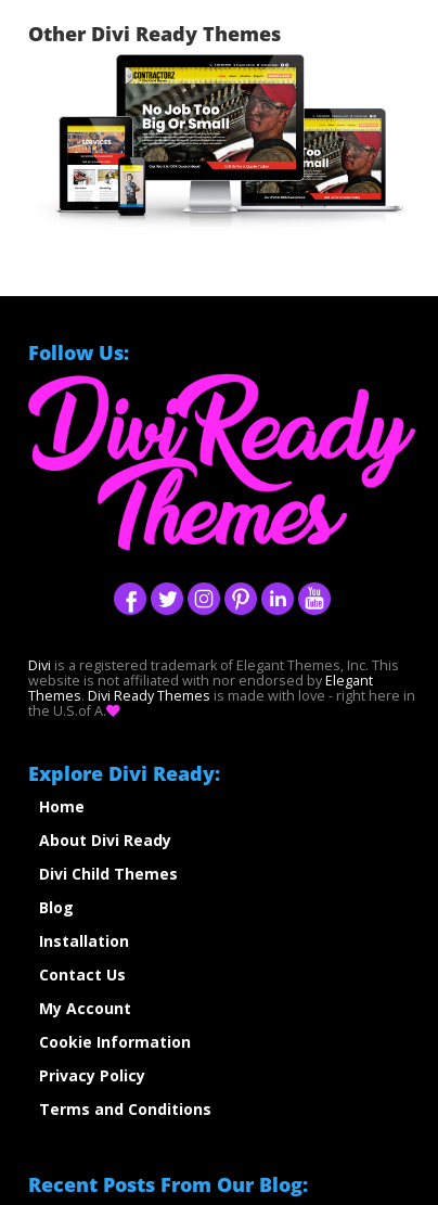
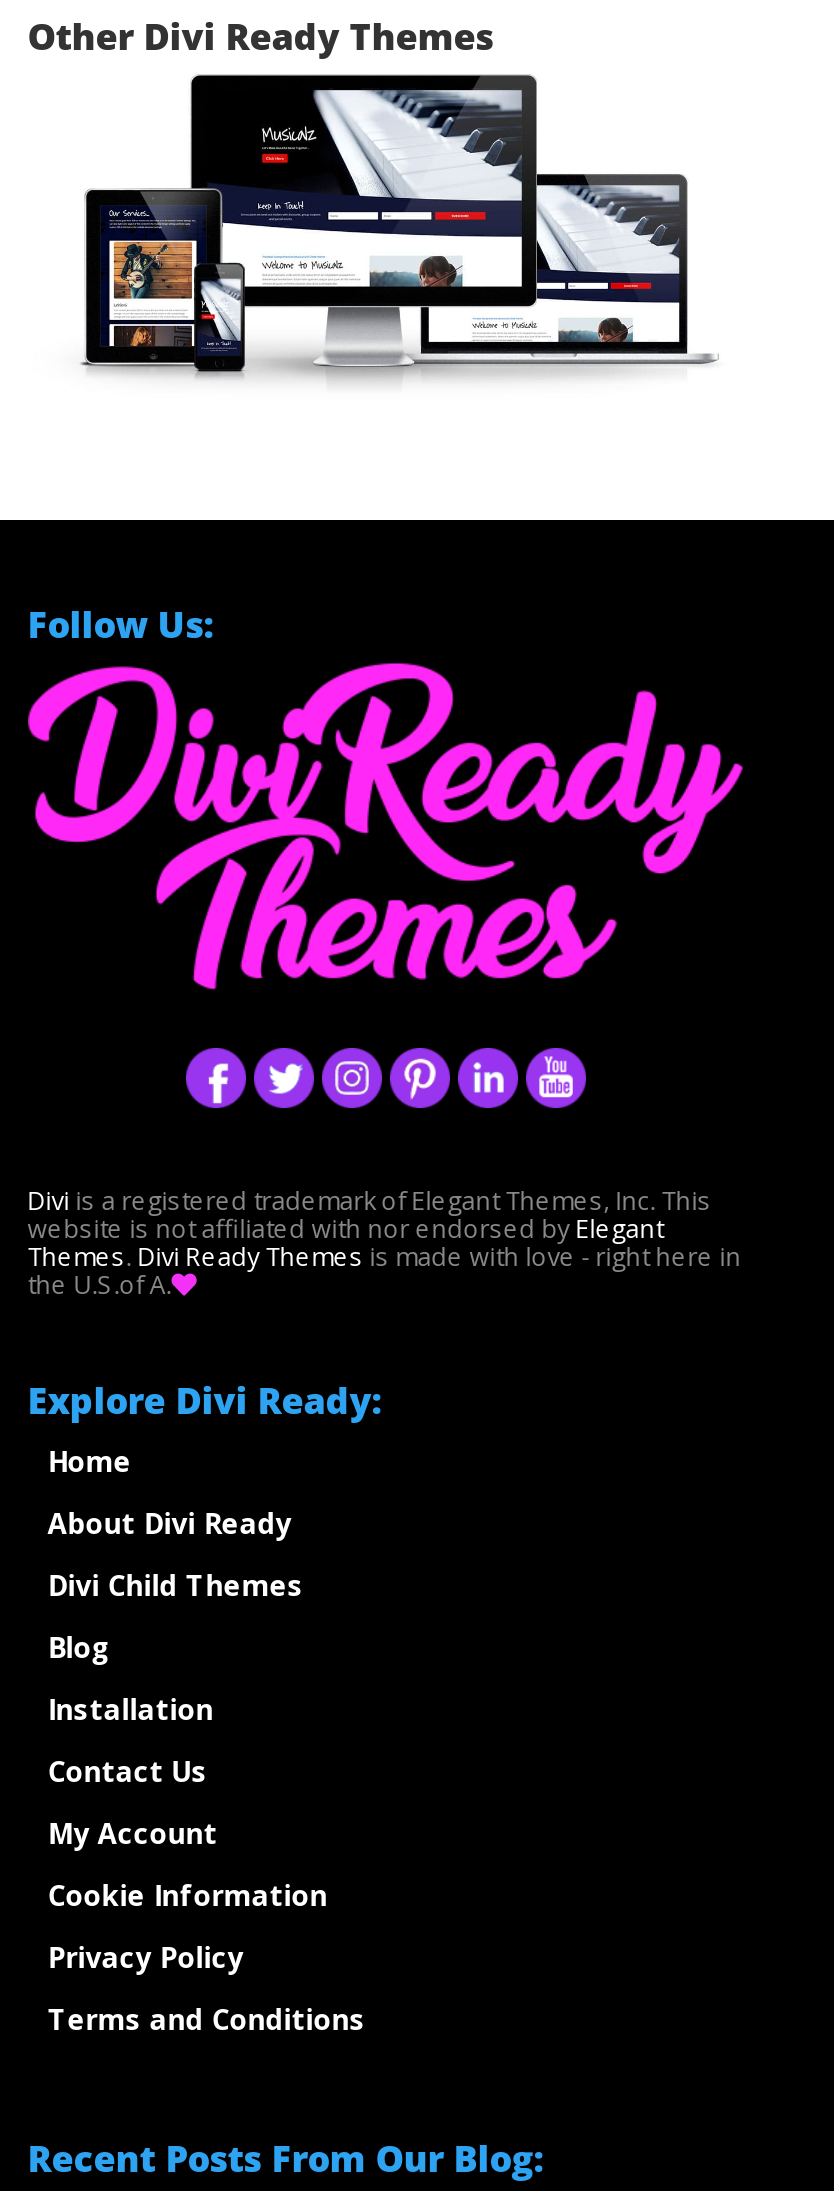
- [image]
+ [image]
